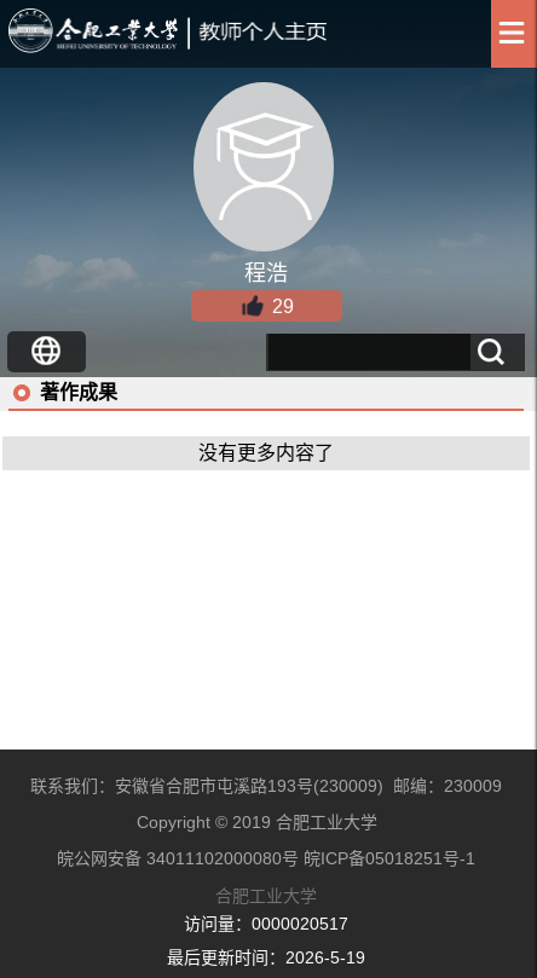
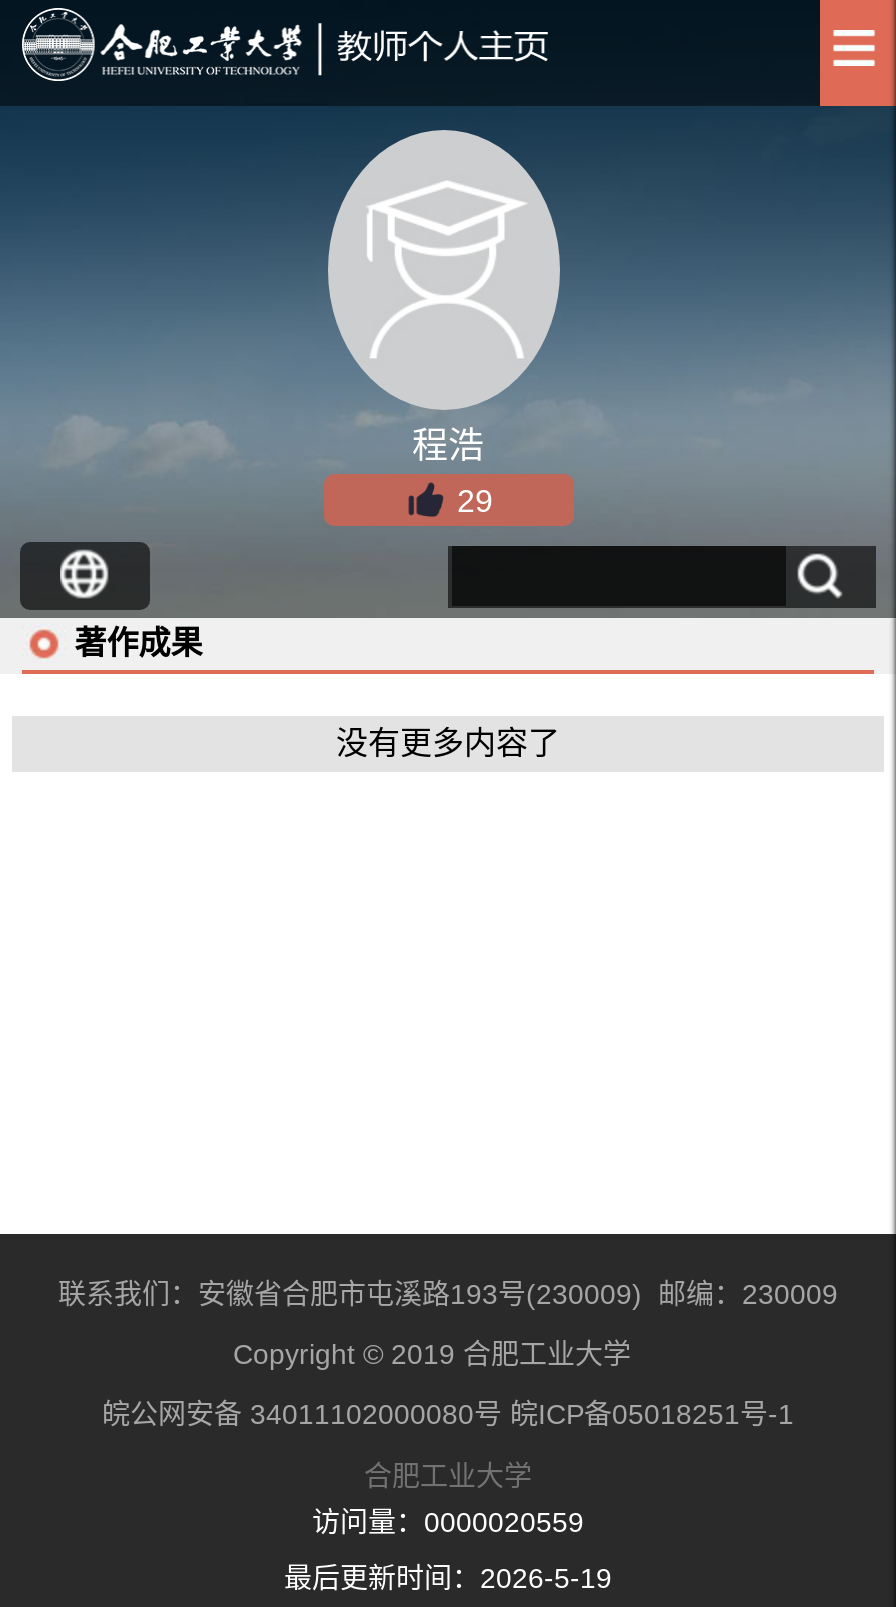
- 访问量：0000020517
+ 访问量：0000020559
